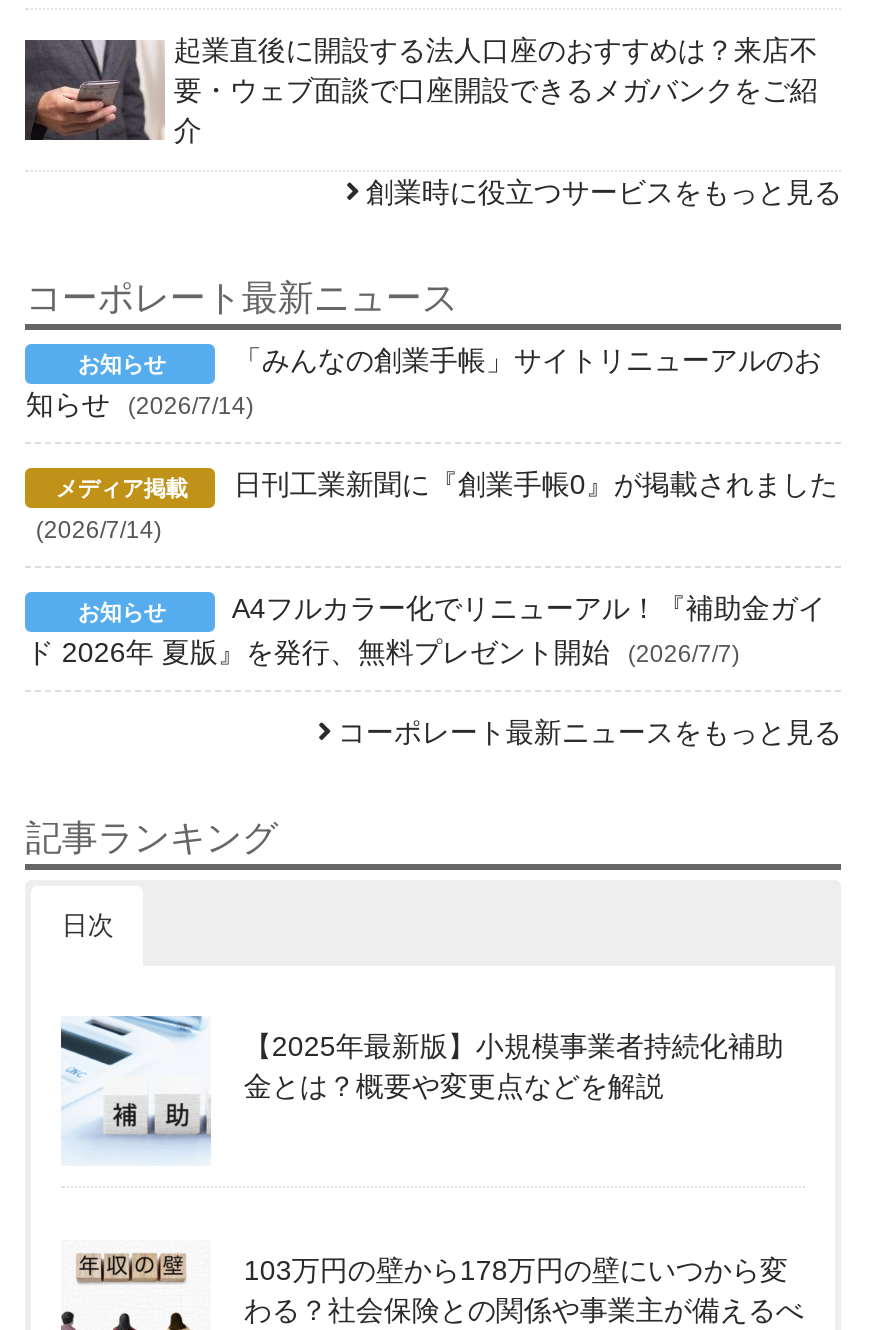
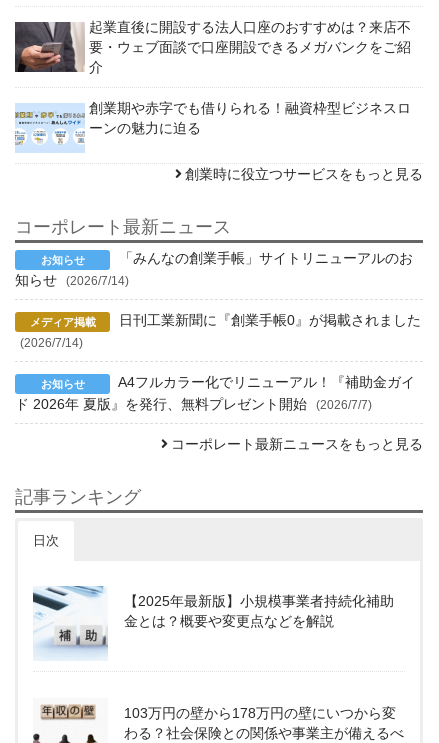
+ [image]
+ 創業期や赤字でも借りられる！融資枠型ビジネスロ
+ ーンの魅力に迫る
